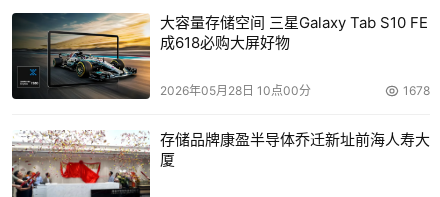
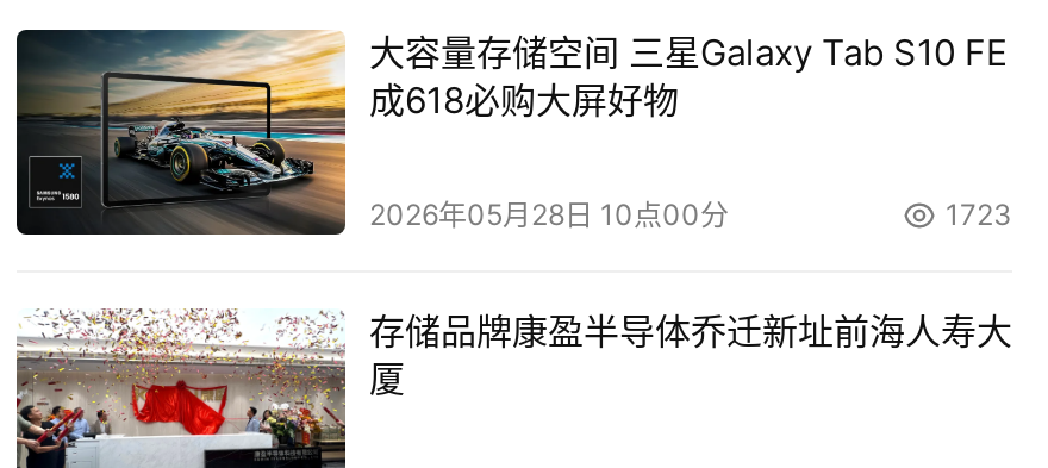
- 1678
+ 1723
